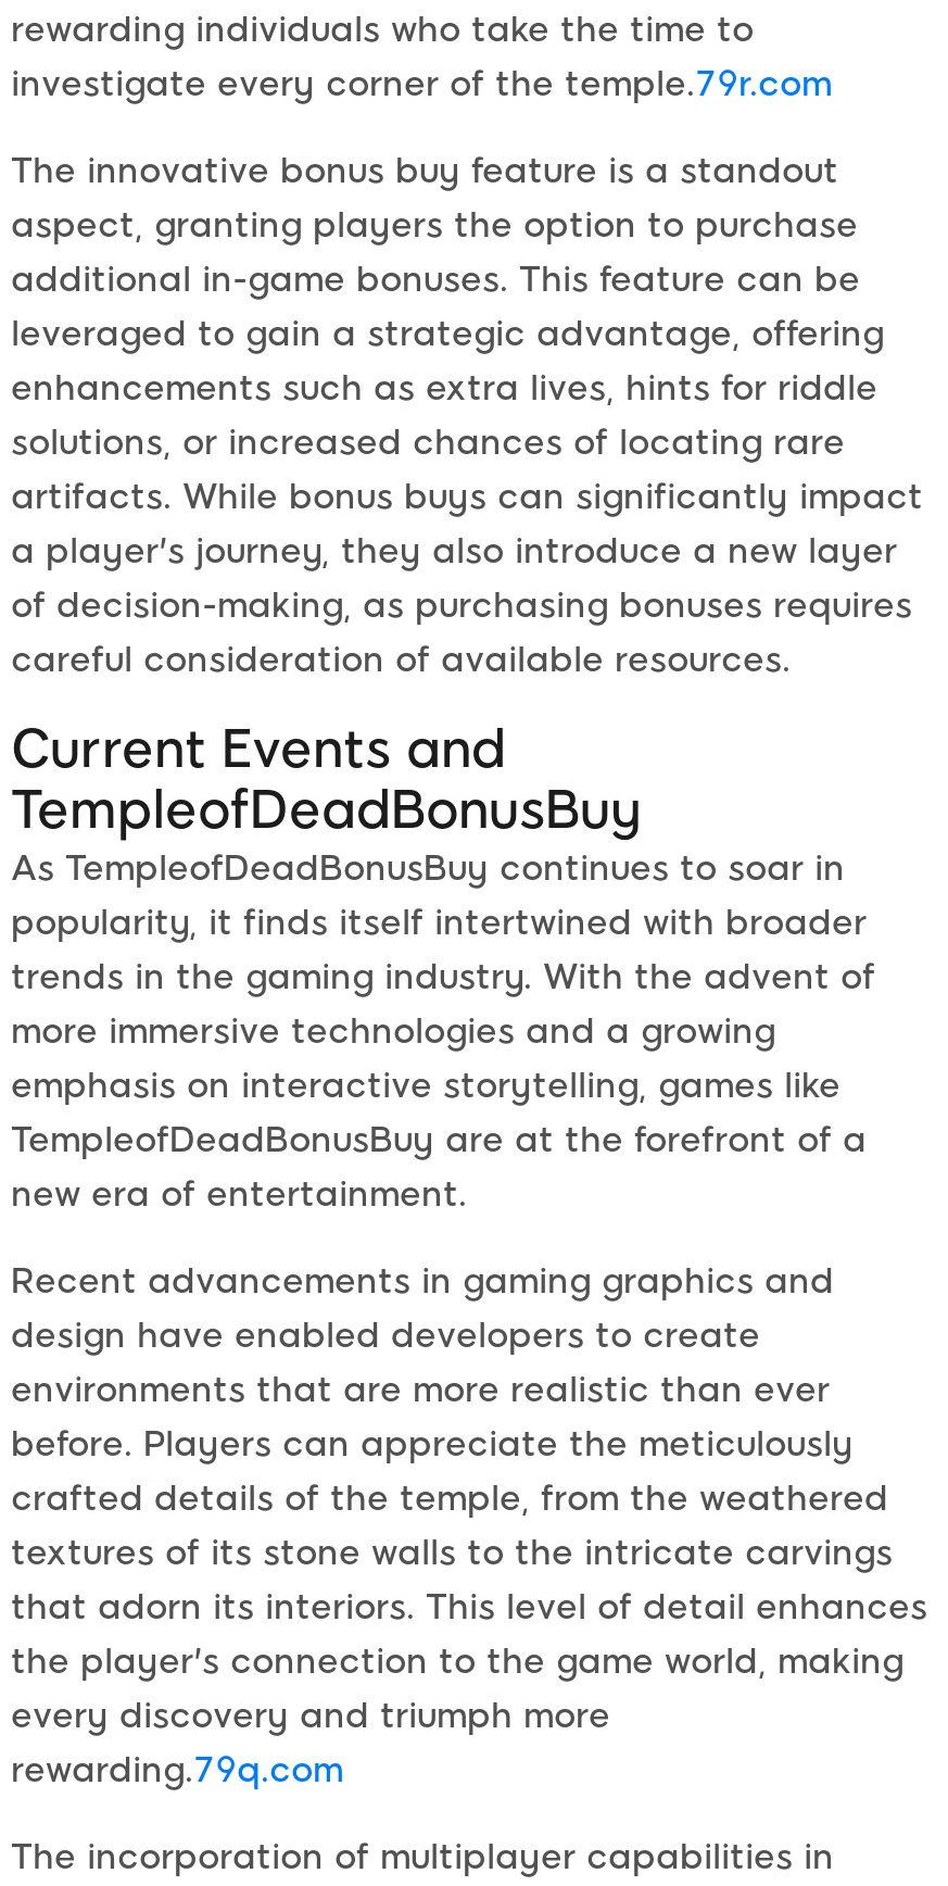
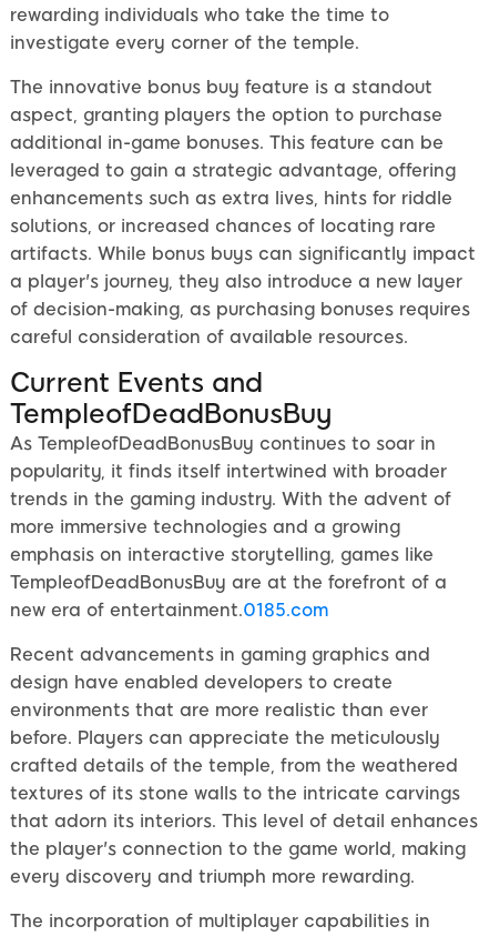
- investigate every corner of the temple.79r.com
+ investigate every corner of the temple.

- new era of entertainment.
+ new era of entertainment.0185.com

- every discovery and triumph more
- rewarding.79q.com
+ every discovery and triumph more rewarding.
